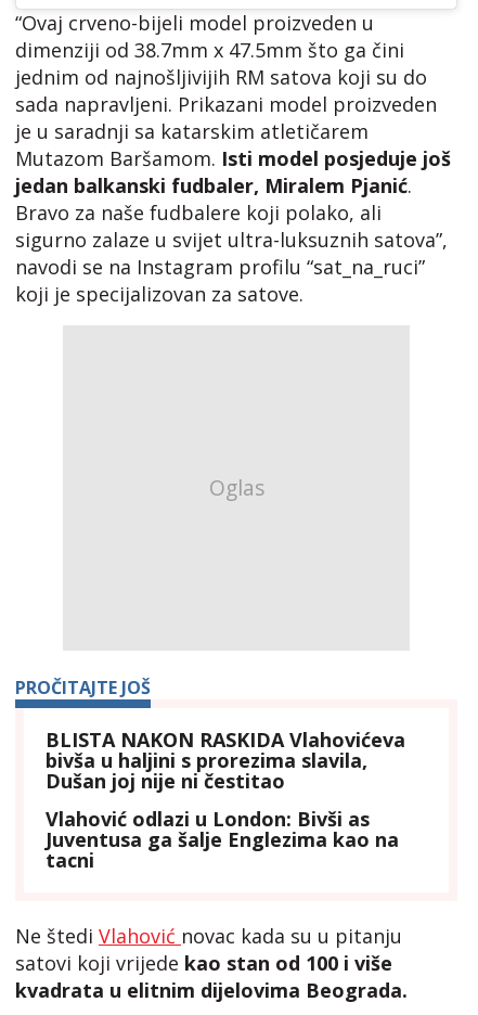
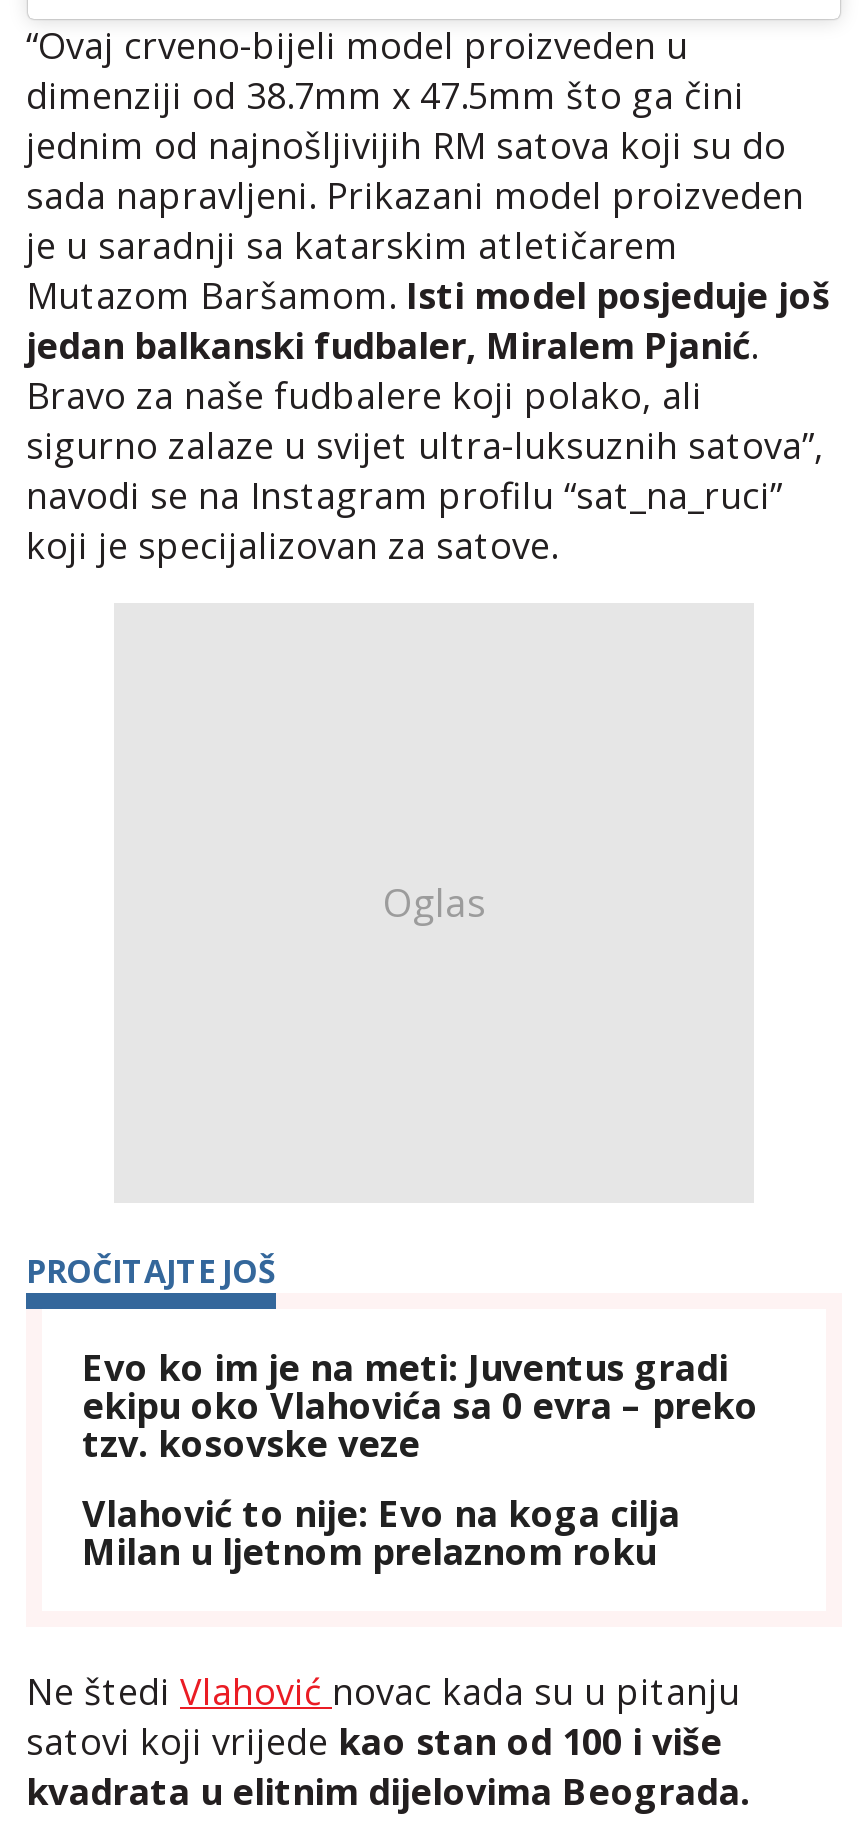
- BLISTA NAKON RASKIDA Vlahovićeva
- bivša u haljini s prorezima slavila,
- Dušan joj nije ni čestitao
+ Evo ko im je na meti: Juventus gradi
+ ekipu oko Vlahovića sa 0 evra – preko
+ tzv. kosovske veze

- Vlahović odlazi u London: Bivši as
- Juventusa ga šalje Englezima kao na
- tacni
+ Vlahović to nije: Evo na koga cilja
+ Milan u ljetnom prelaznom roku
